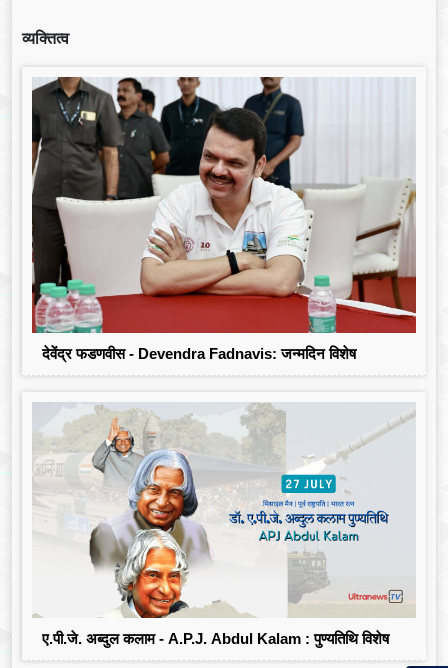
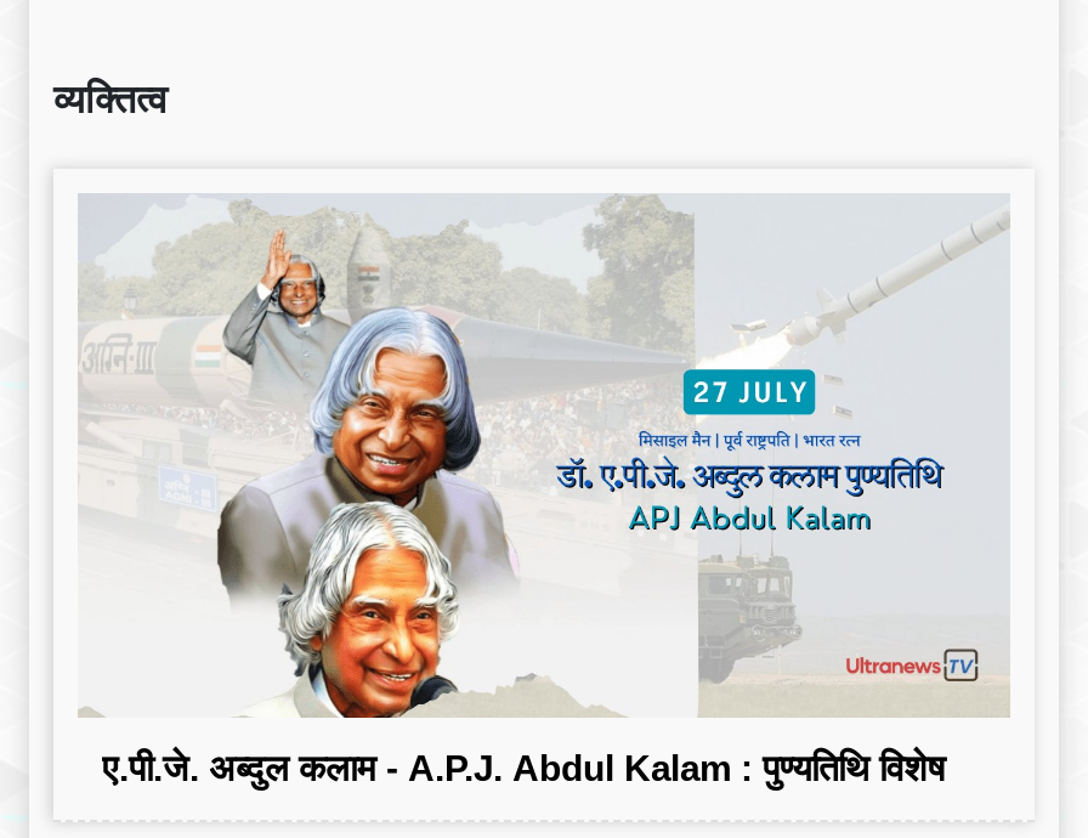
- [image]
- देवेंद्र फडणवीस - Devendra Fadnavis: जन्मदिन विशेष
